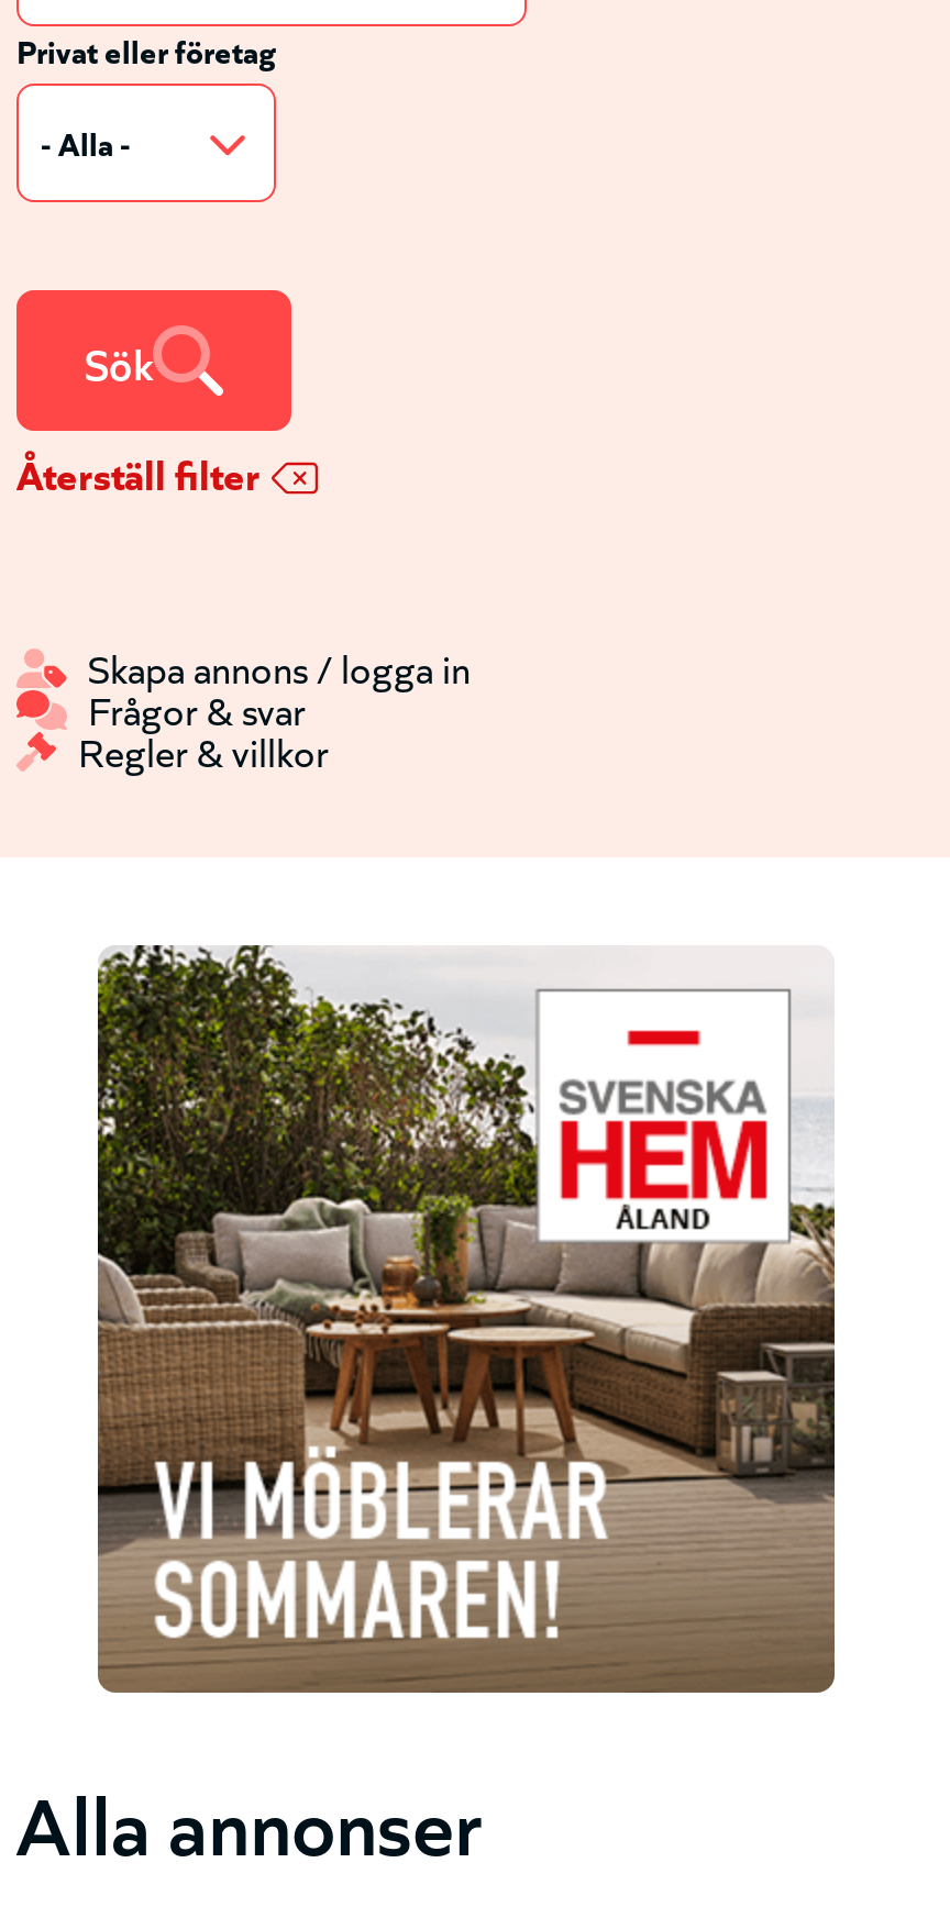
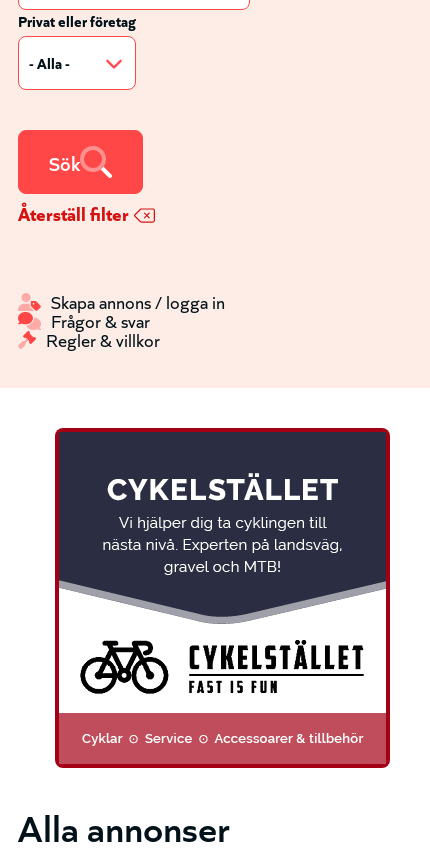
- [image]
+ [image]
